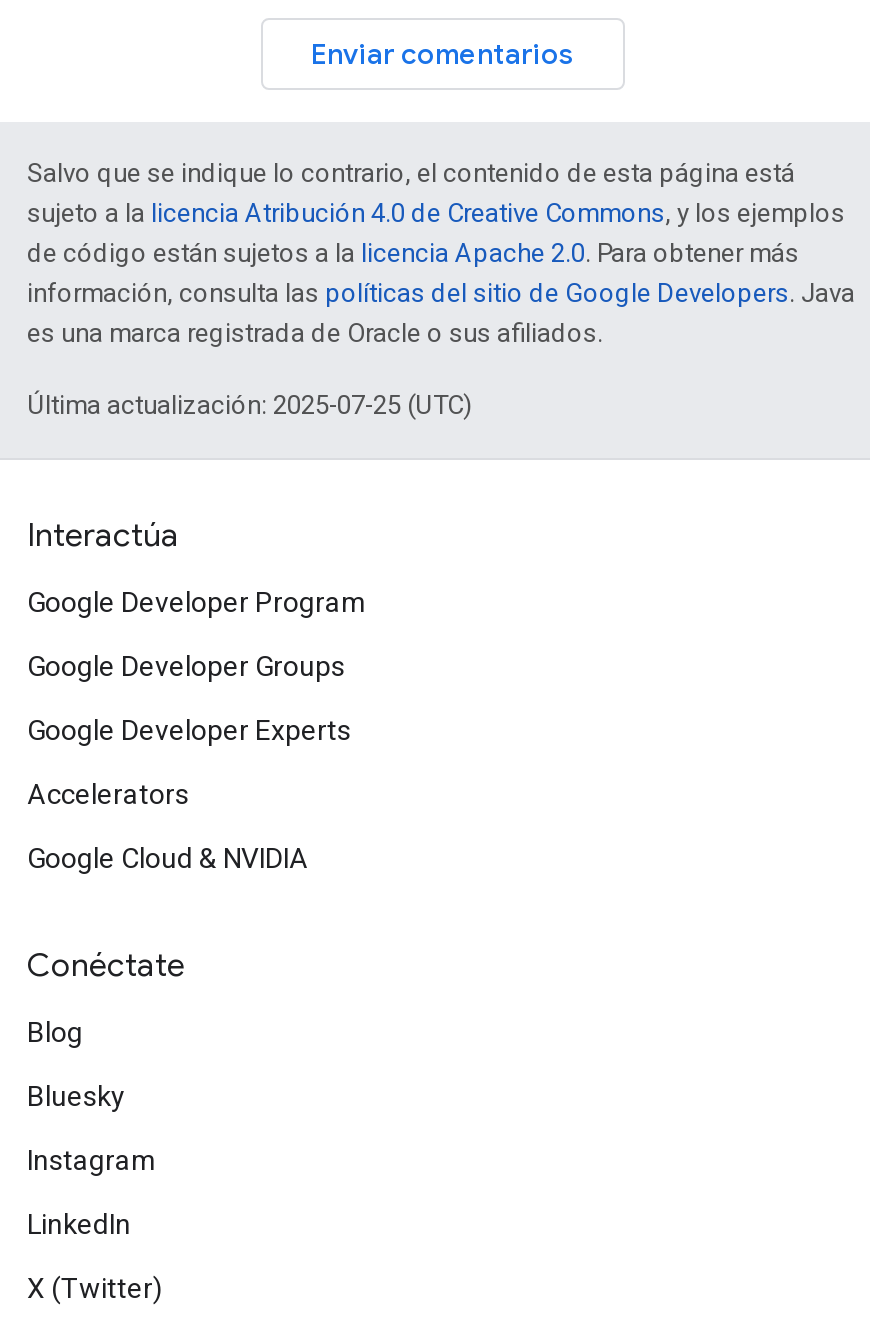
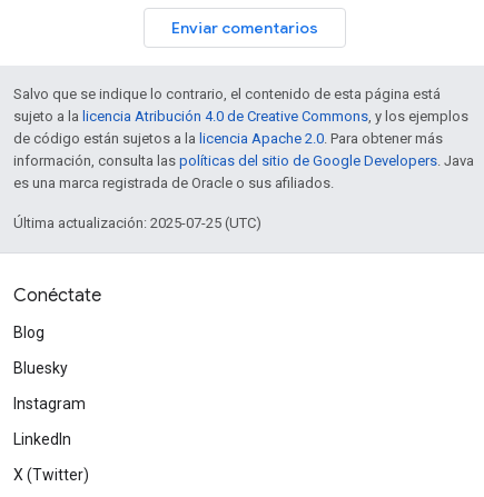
- Interactúa
- Google Developer Program
- Google Developer Groups
- Google Developer Experts
- Accelerators
- Google Cloud & NVIDIA
